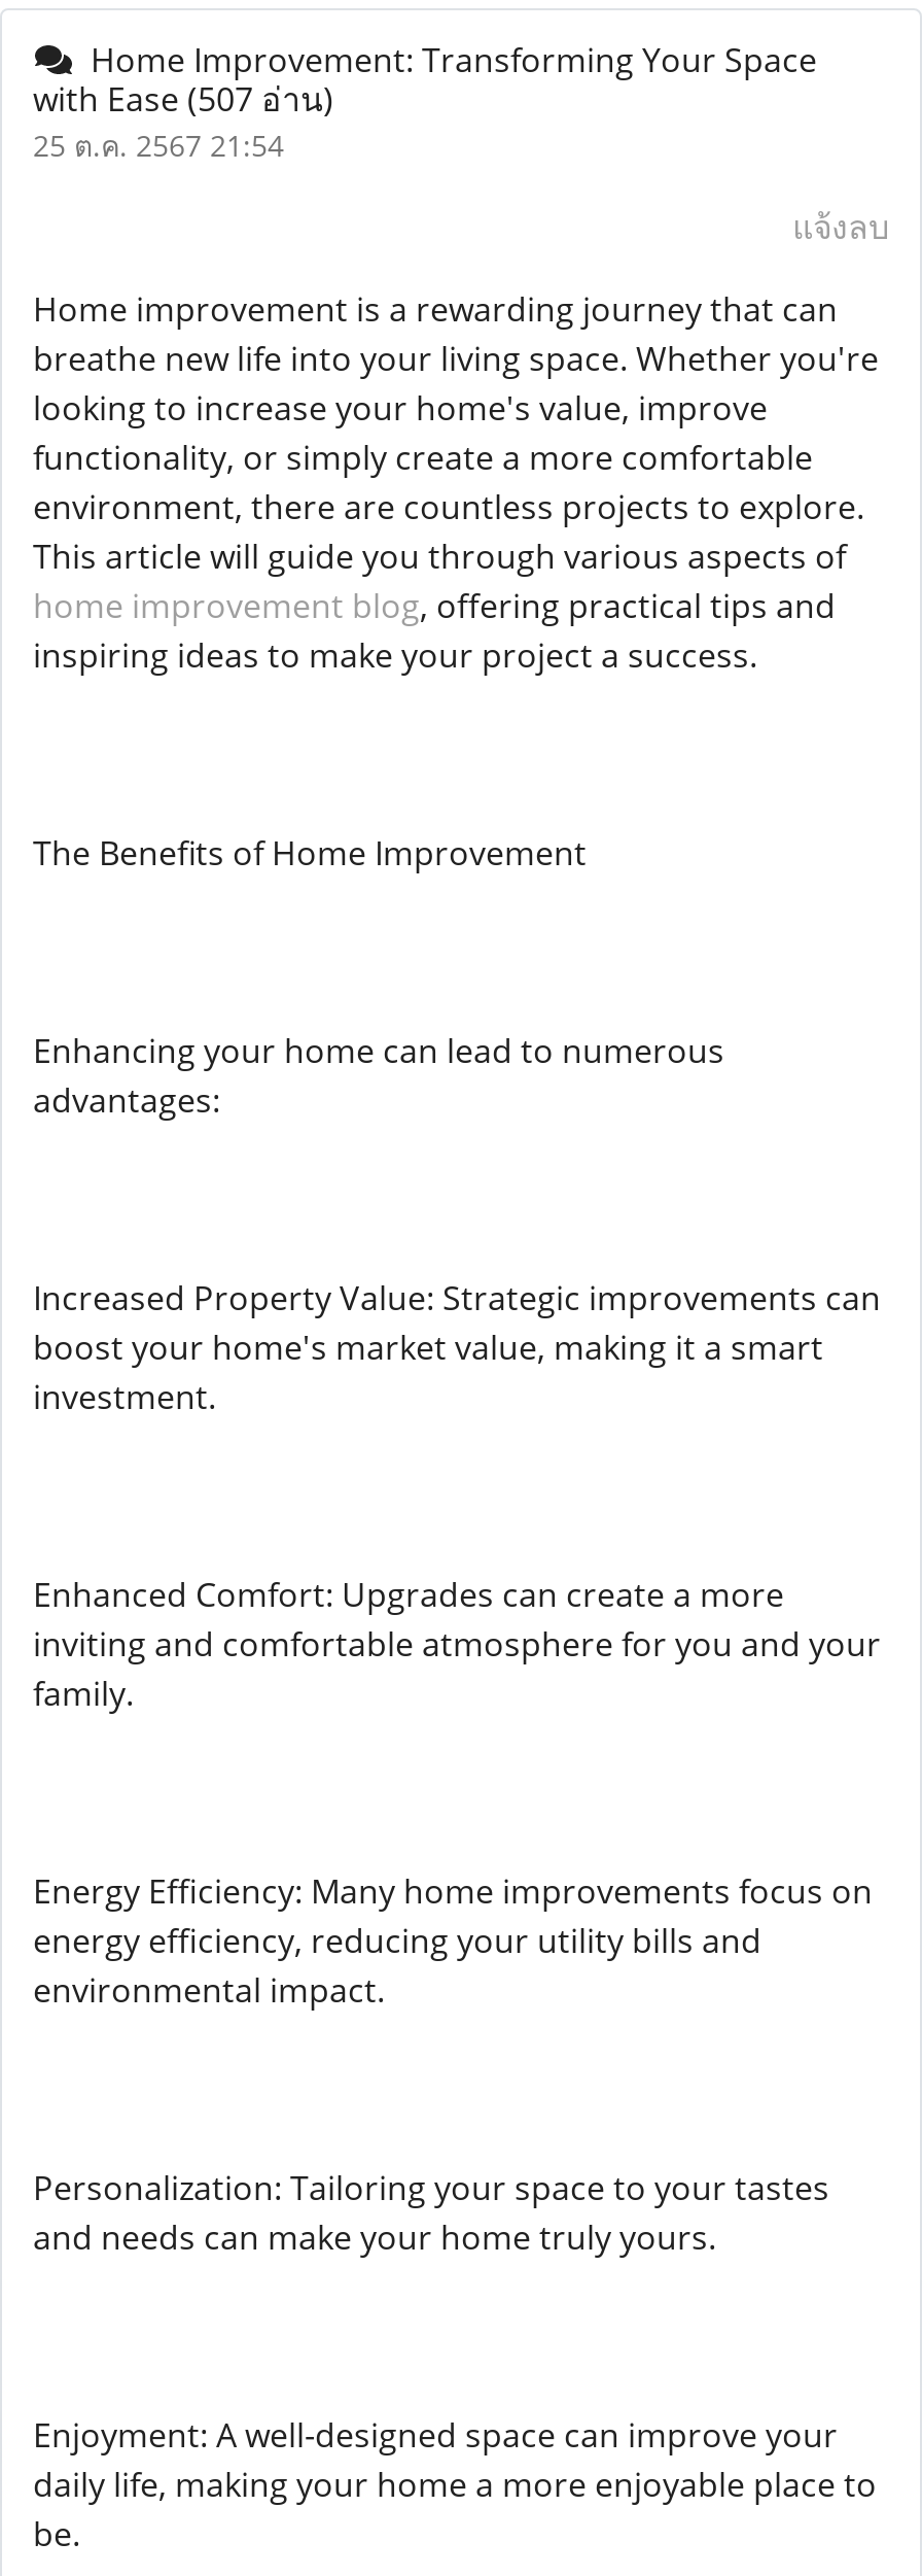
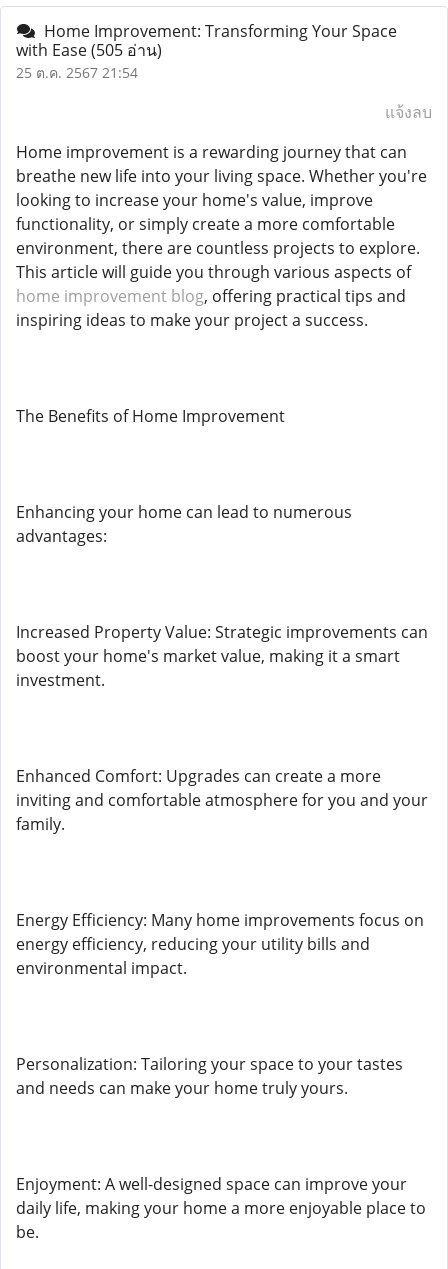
- with Ease (507 อ่าน)
+ with Ease (505 อ่าน)
